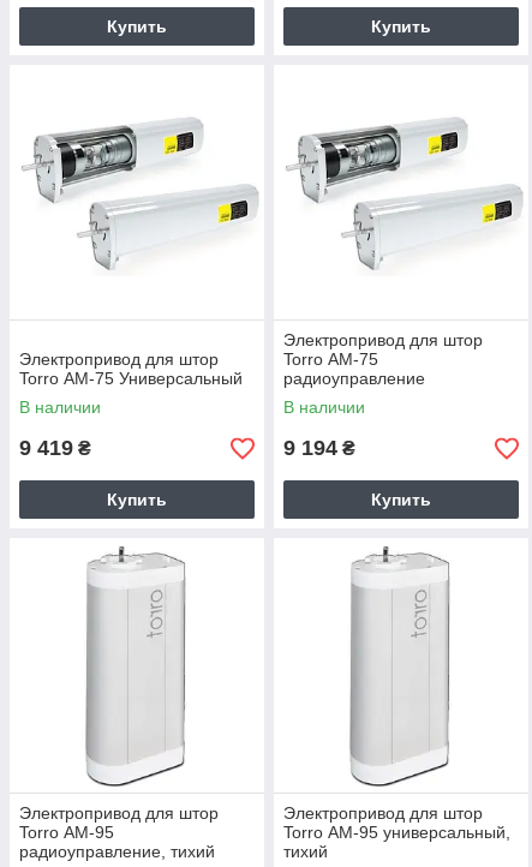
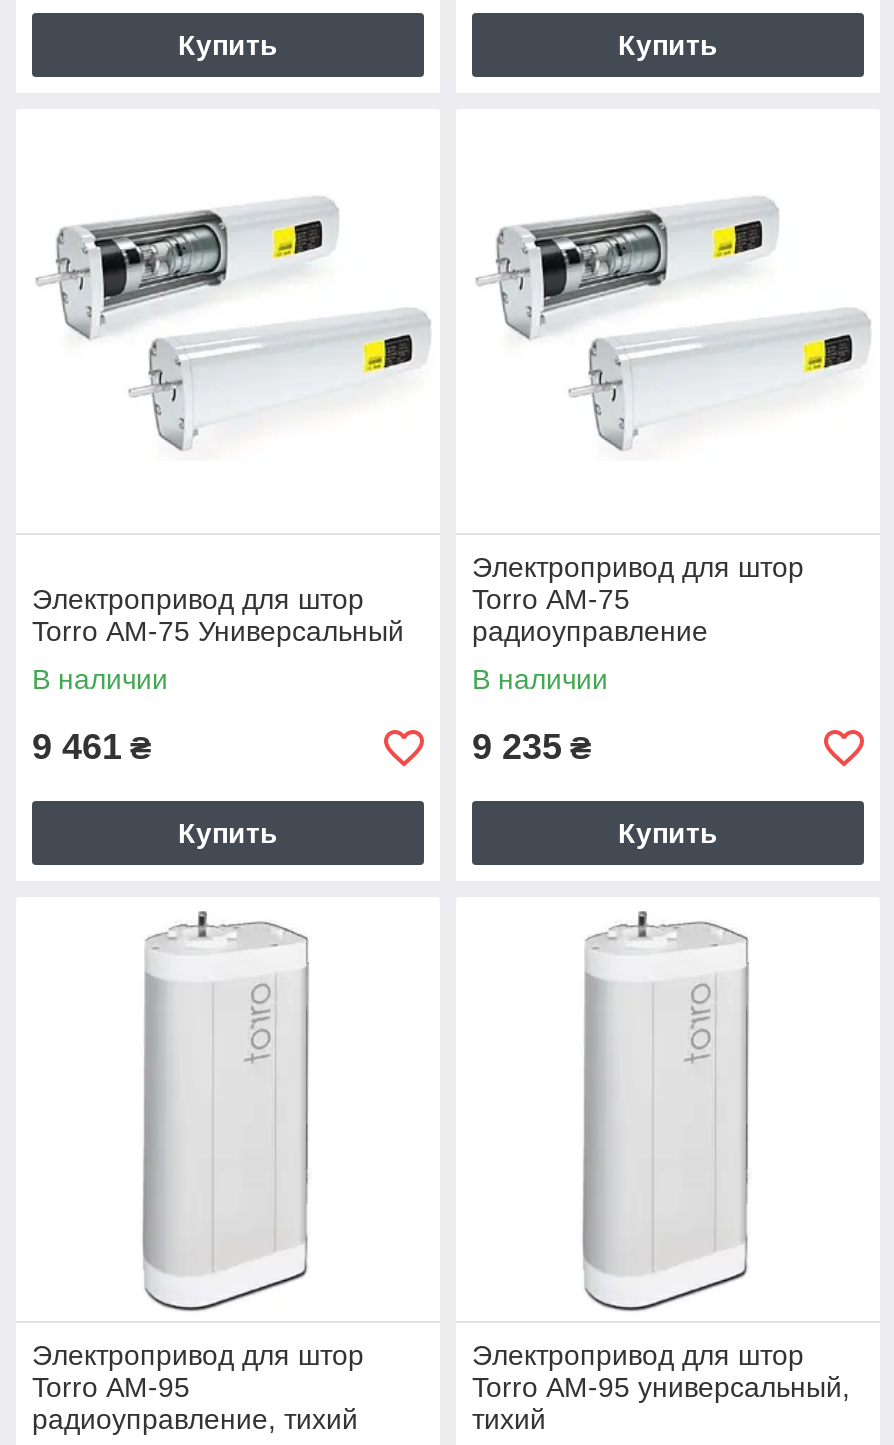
- 9 419 ₴
+ 9 461 ₴

- 9 194 ₴
+ 9 235 ₴
